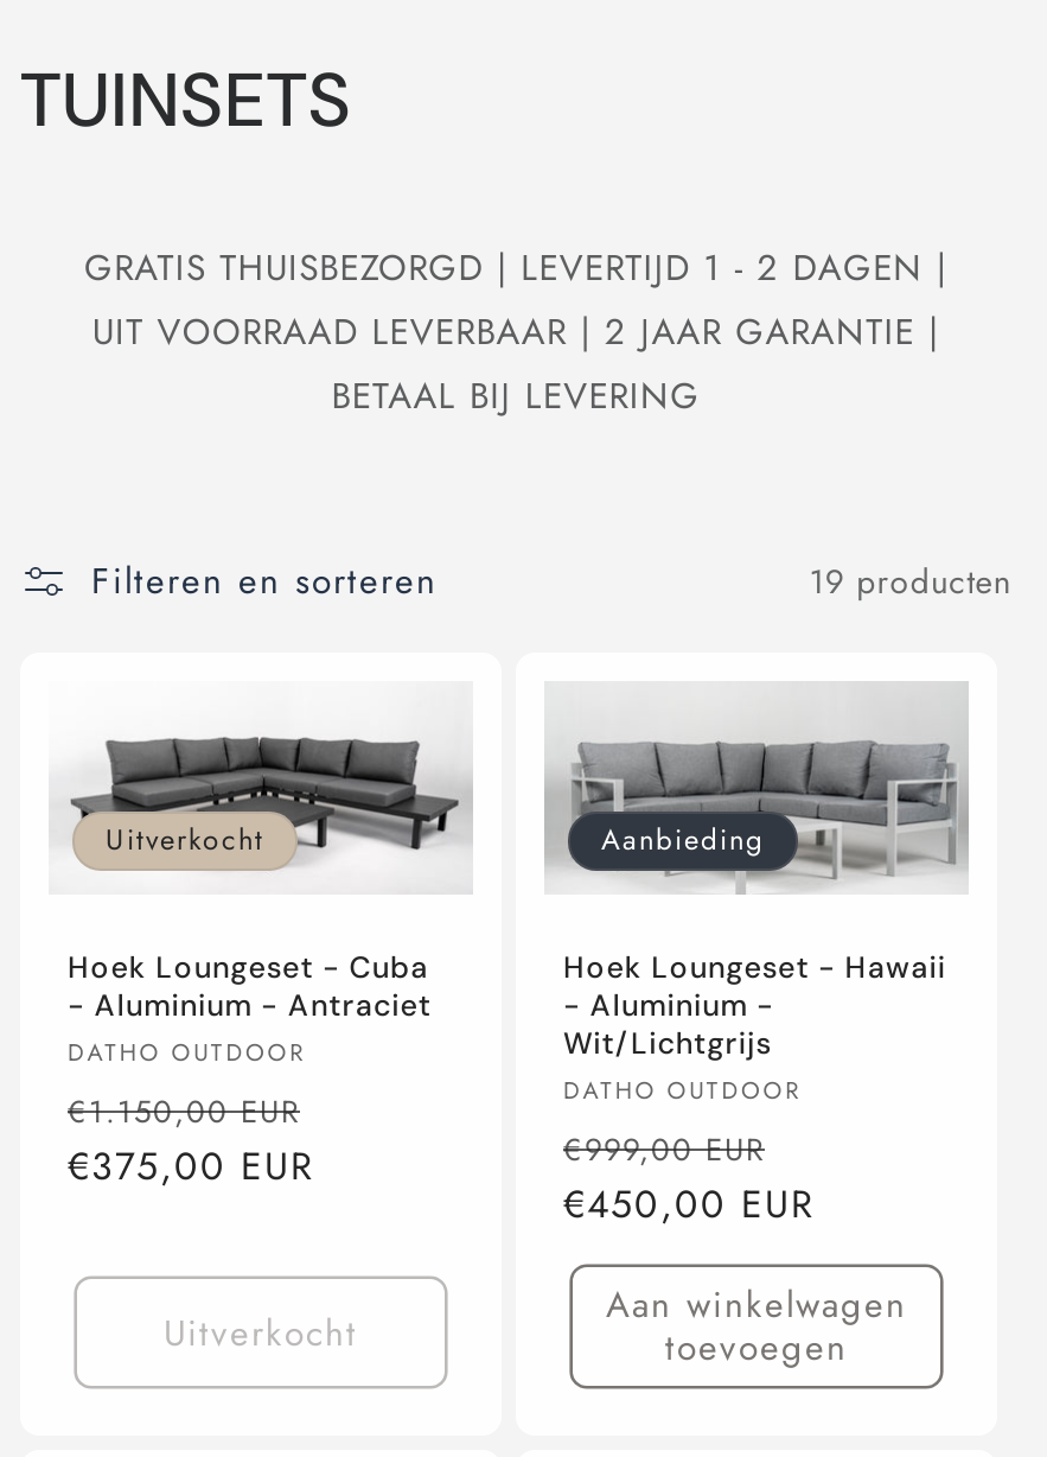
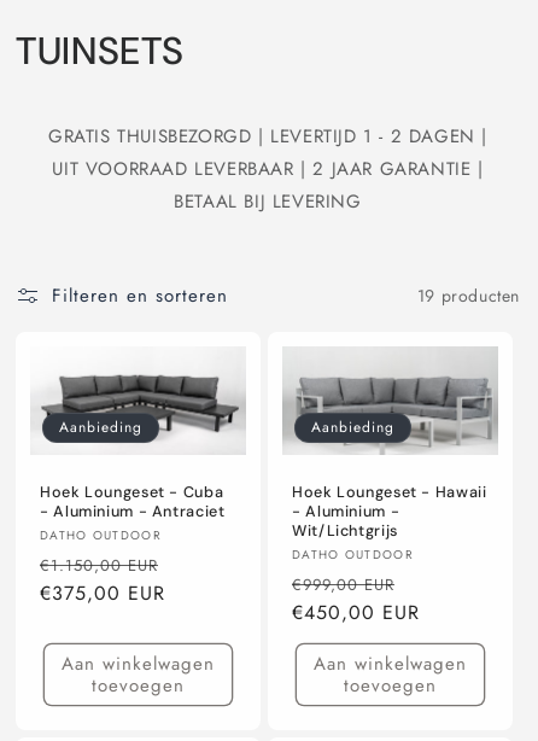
- Uitverkocht
+ Aanbieding

- Uitverkocht
+ Aan winkelwagen
+ toevoegen
